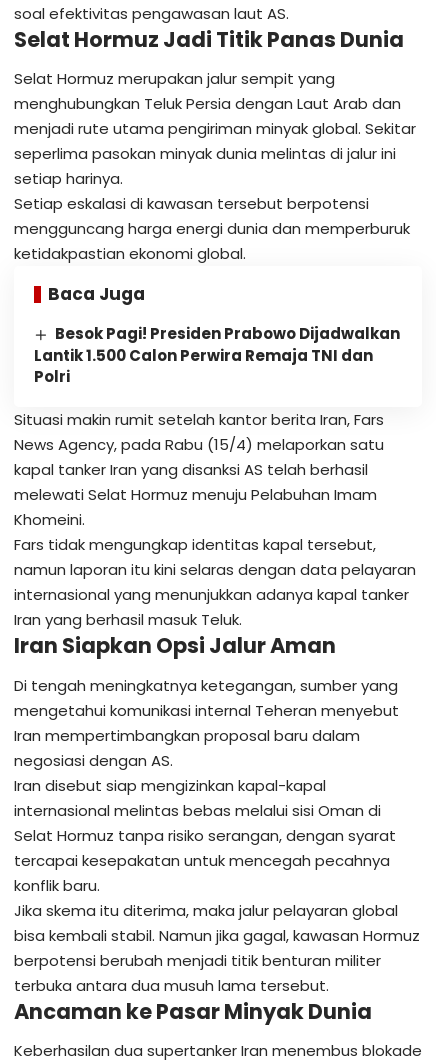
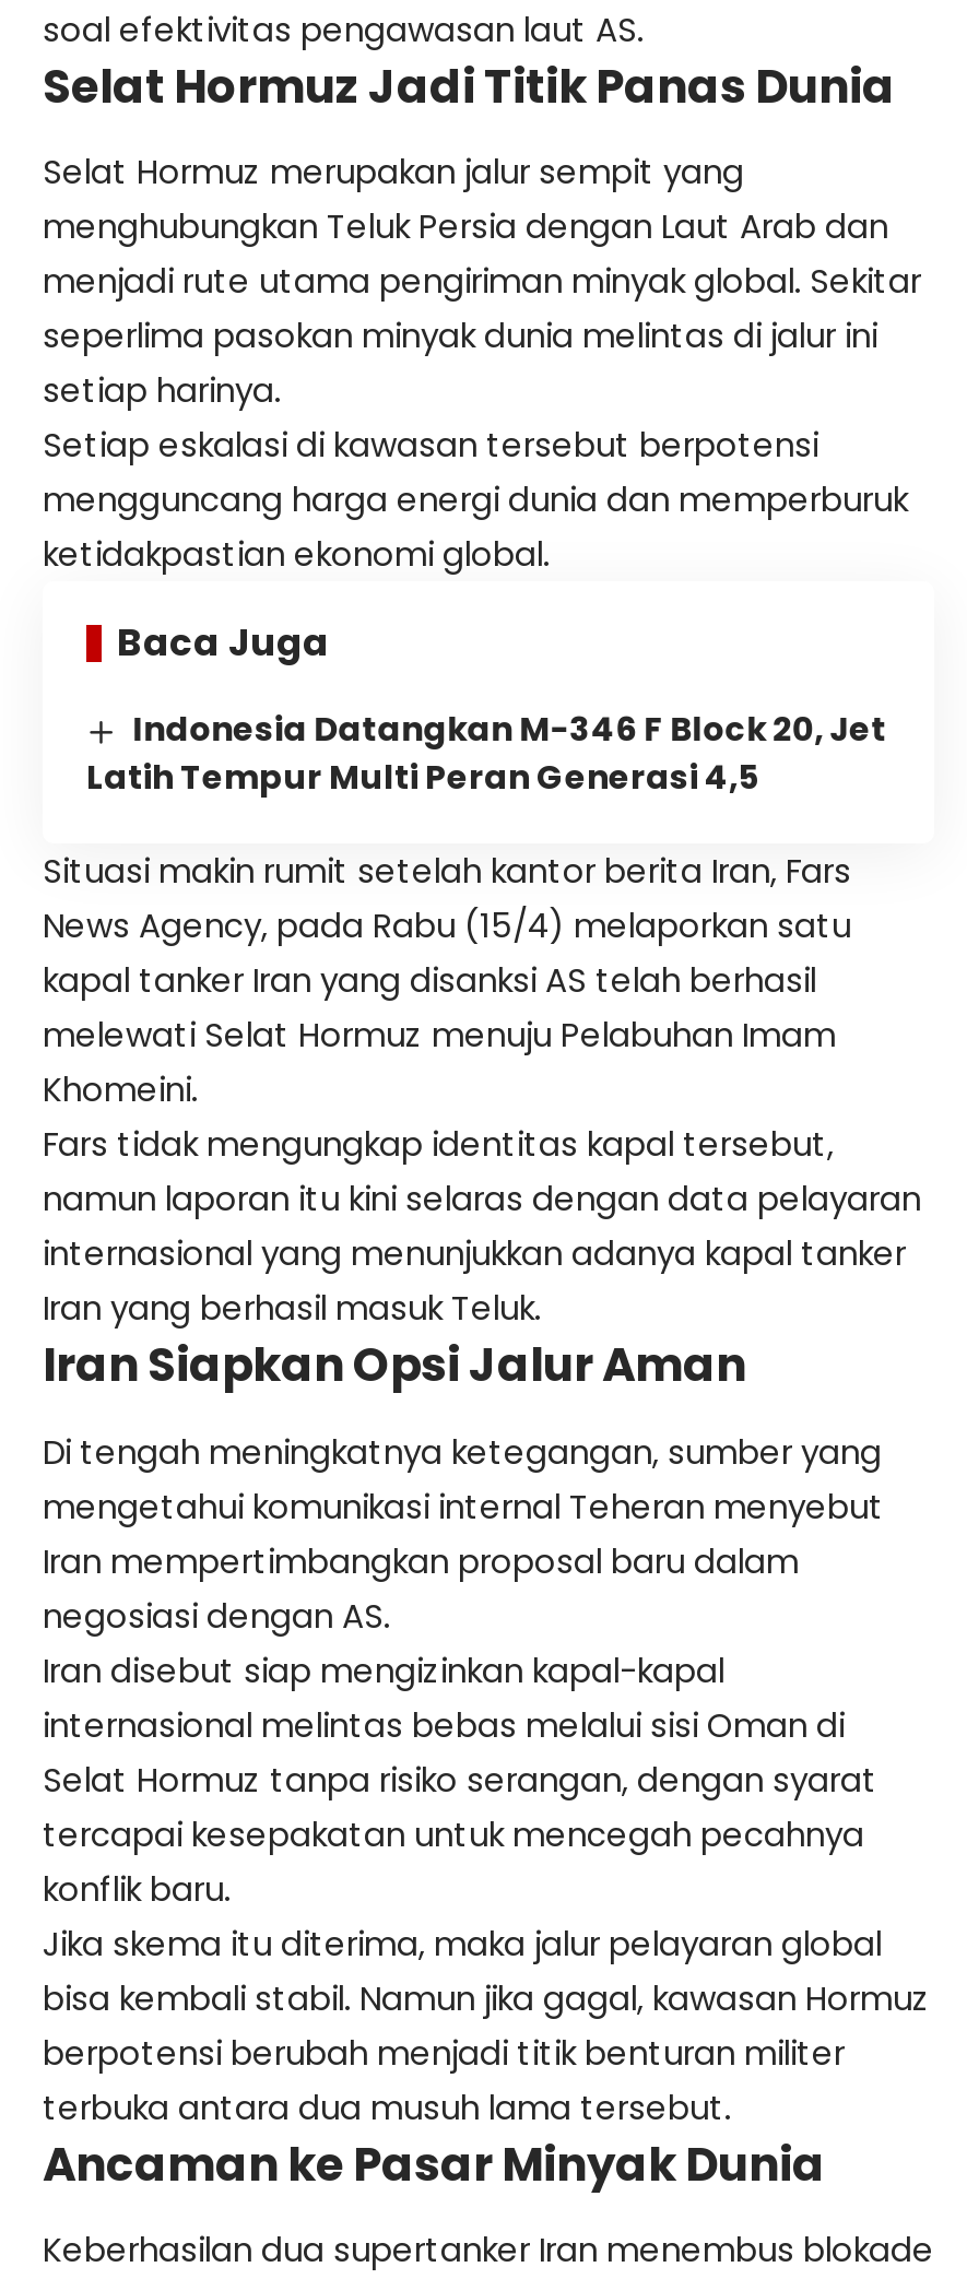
- Besok Pagi! Presiden Prabowo Dijadwalkan
- Lantik 1.500 Calon Perwira Remaja TNI dan
- Polri
+ Indonesia Datangkan M-346 F Block 20, Jet
+ Latih Tempur Multi Peran Generasi 4,5
